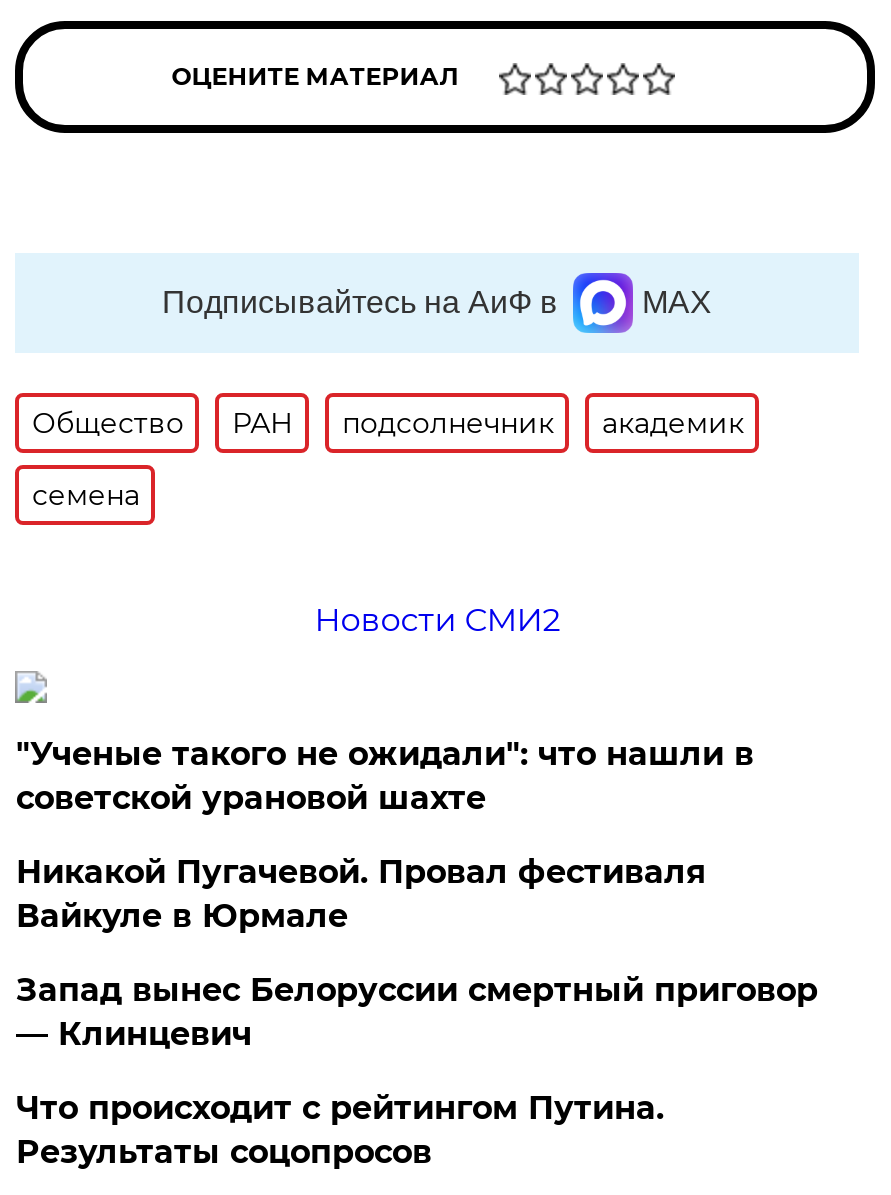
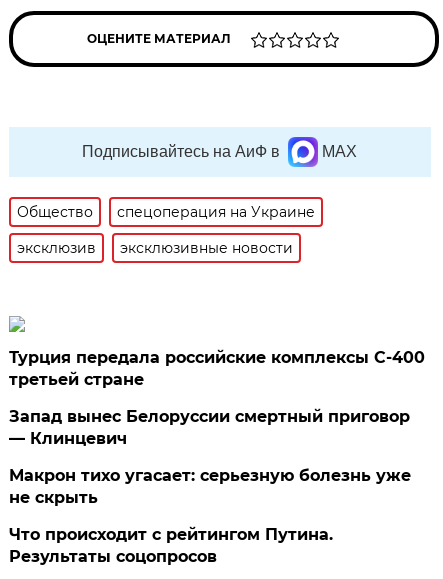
- РАН
- подсолнечник
- академик
- семена
- Новости СМИ2
+ спецоперация на Украине
+ эксклюзив
+ эксклюзивные новости

- "Ученые такого не ожидали": что нашли в
- советской урановой шахте
- Никакой Пугачевой. Провал фестиваля
- Вайкуле в Юрмале
+ Турция передала российские комплексы С-400
+ третьей стране

moved up: Запад вынес Белоруссии смертный приговор | — Клинцевич

+ Макрон тихо угасает: серьезную болезнь уже
+ не скрыть
